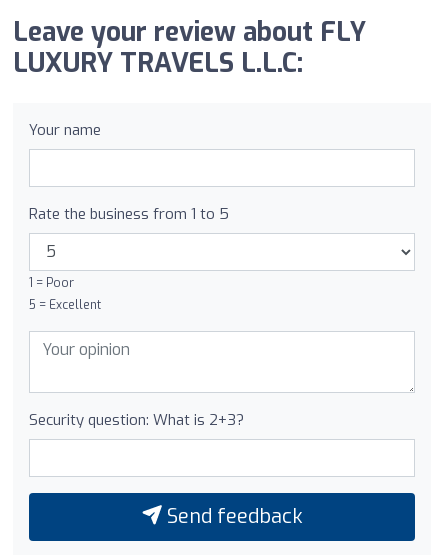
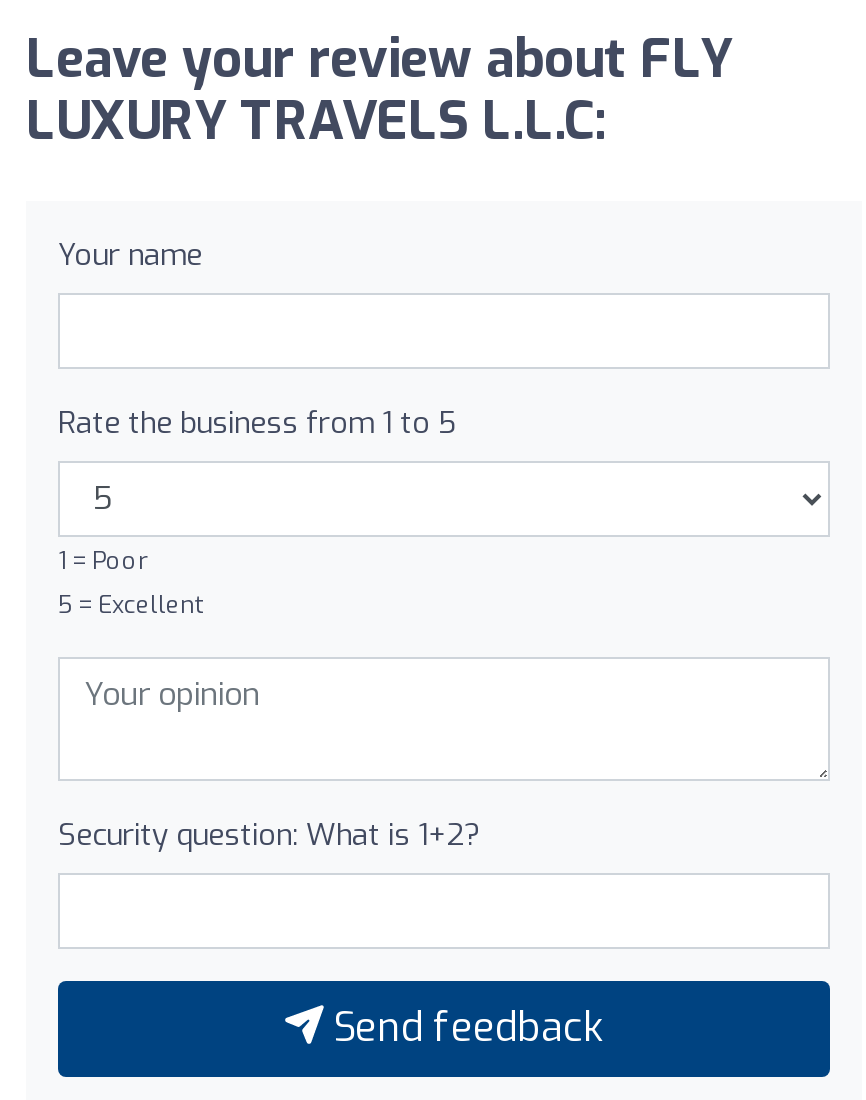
- Security question: What is 2+3?
+ Security question: What is 1+2?
